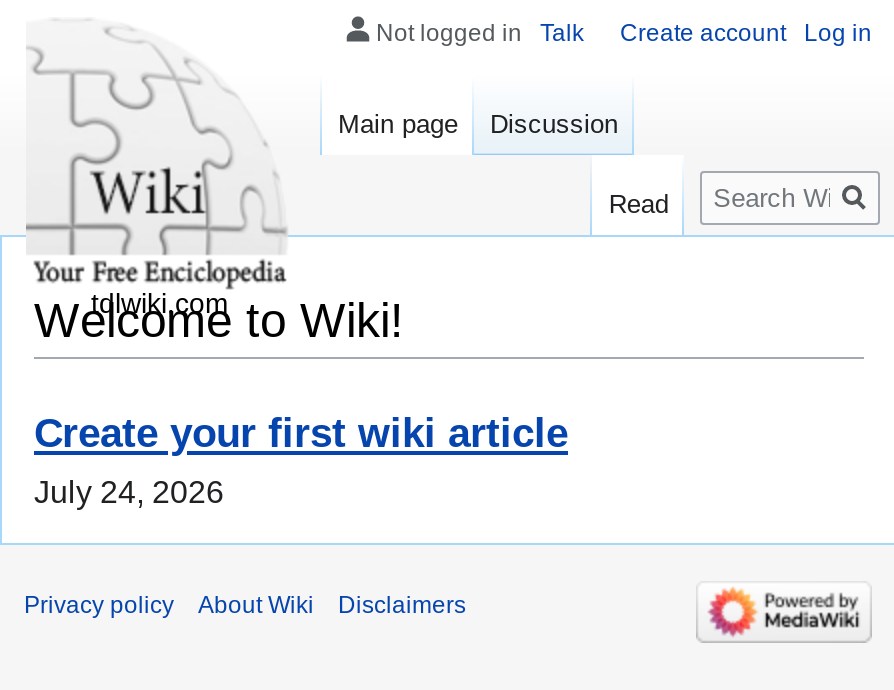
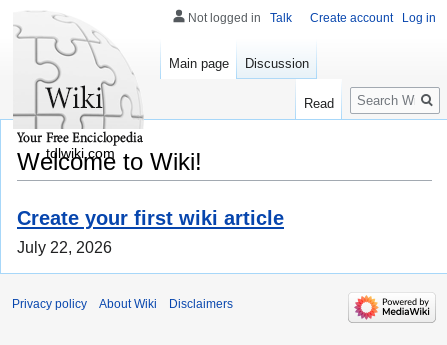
- July 24, 2026
+ July 22, 2026
